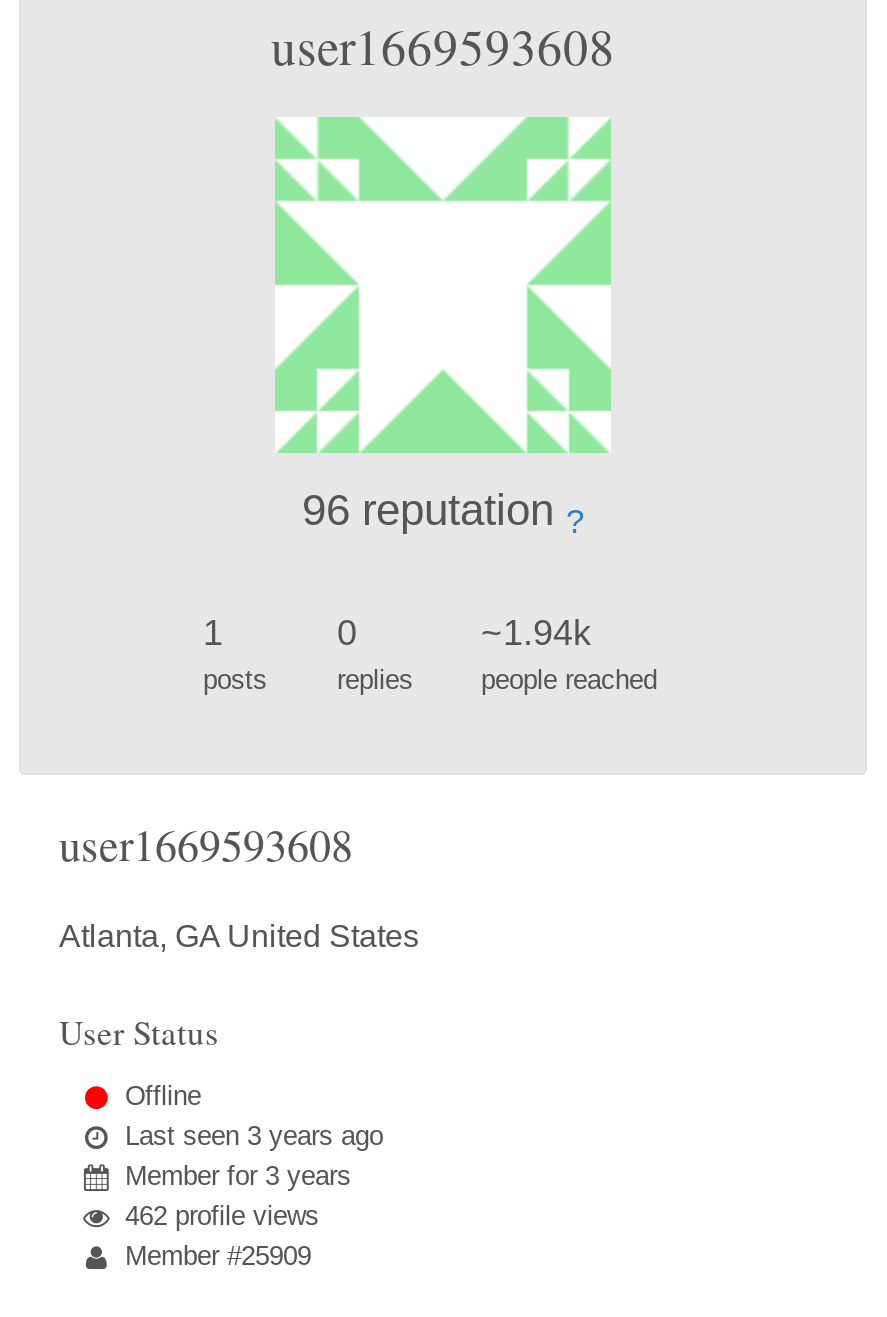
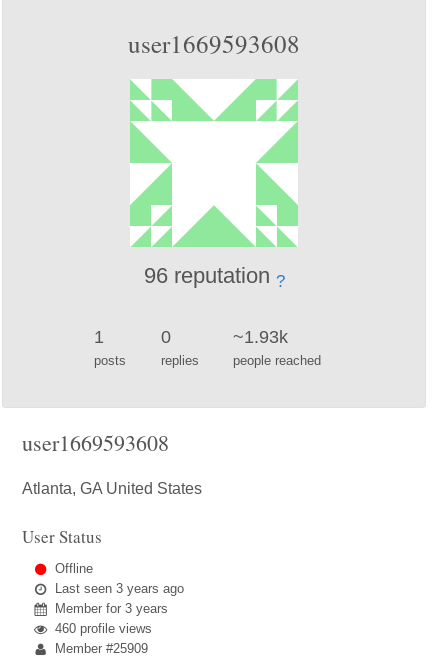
- ~1.94k
+ ~1.93k

- 462 profile views
+ 460 profile views
